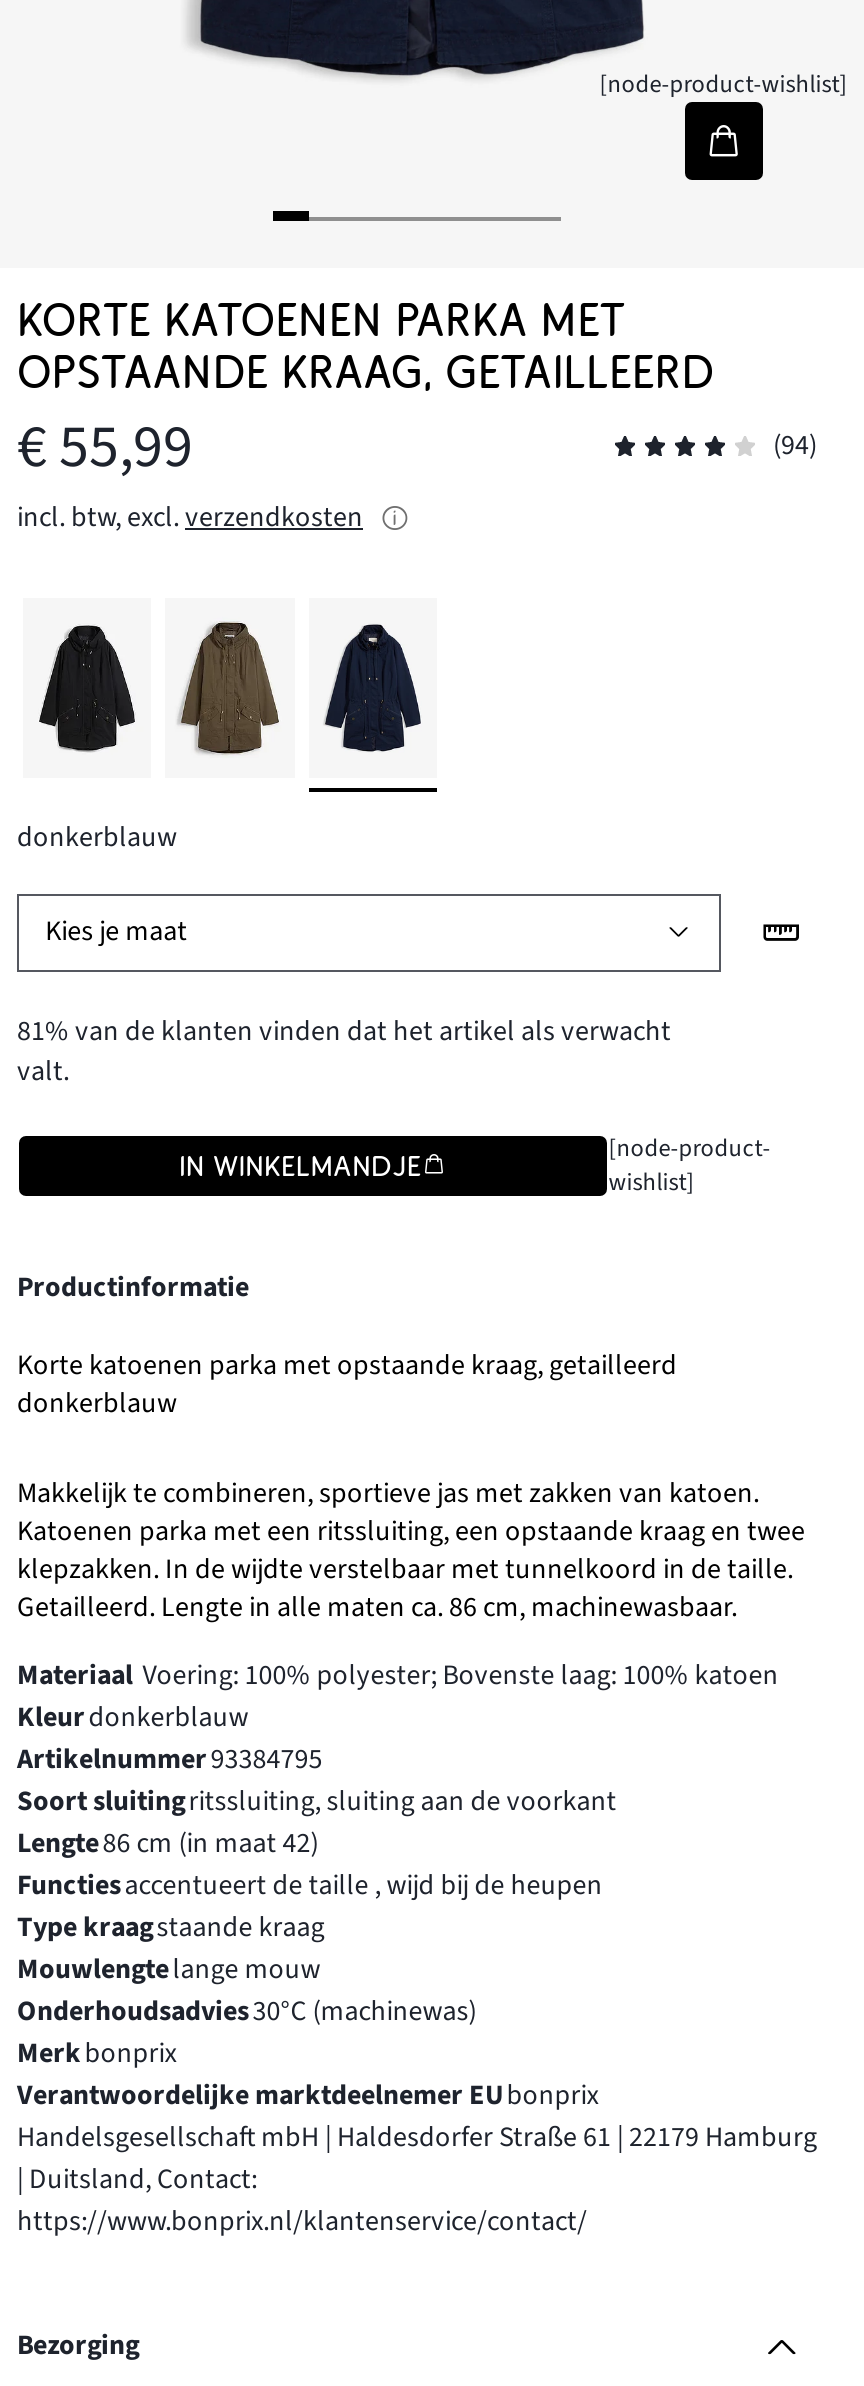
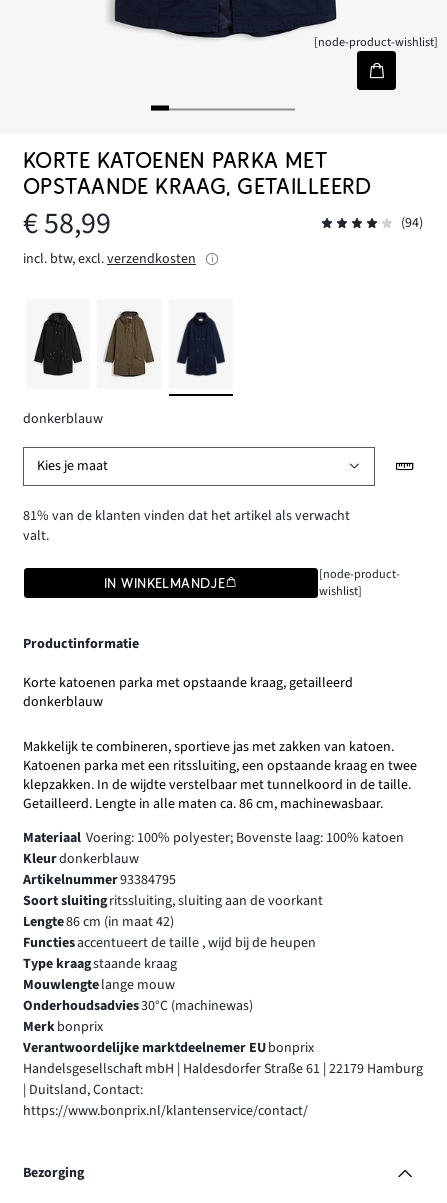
- € 55,99
+ € 58,99
